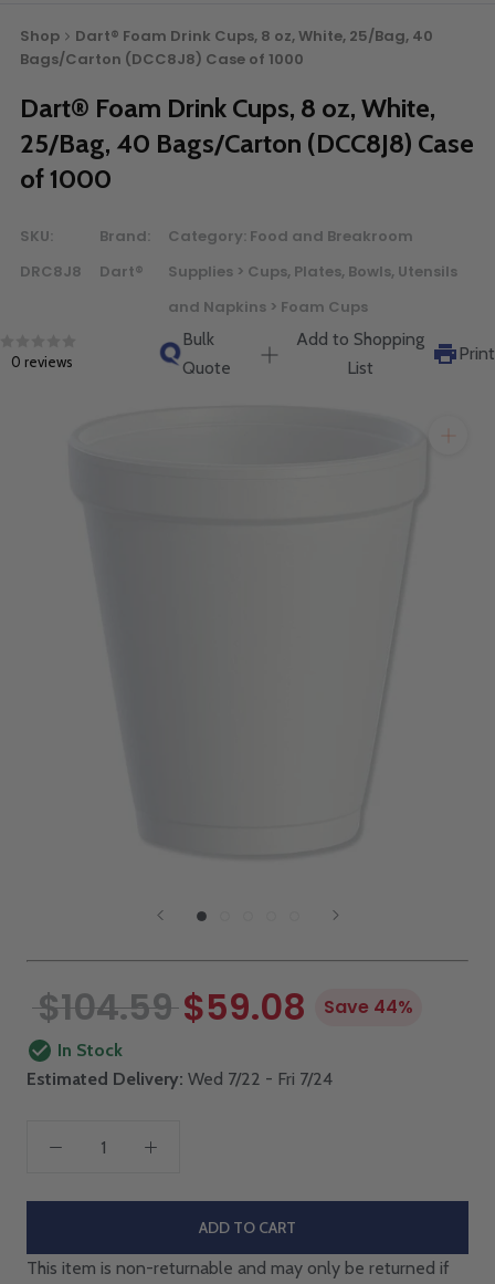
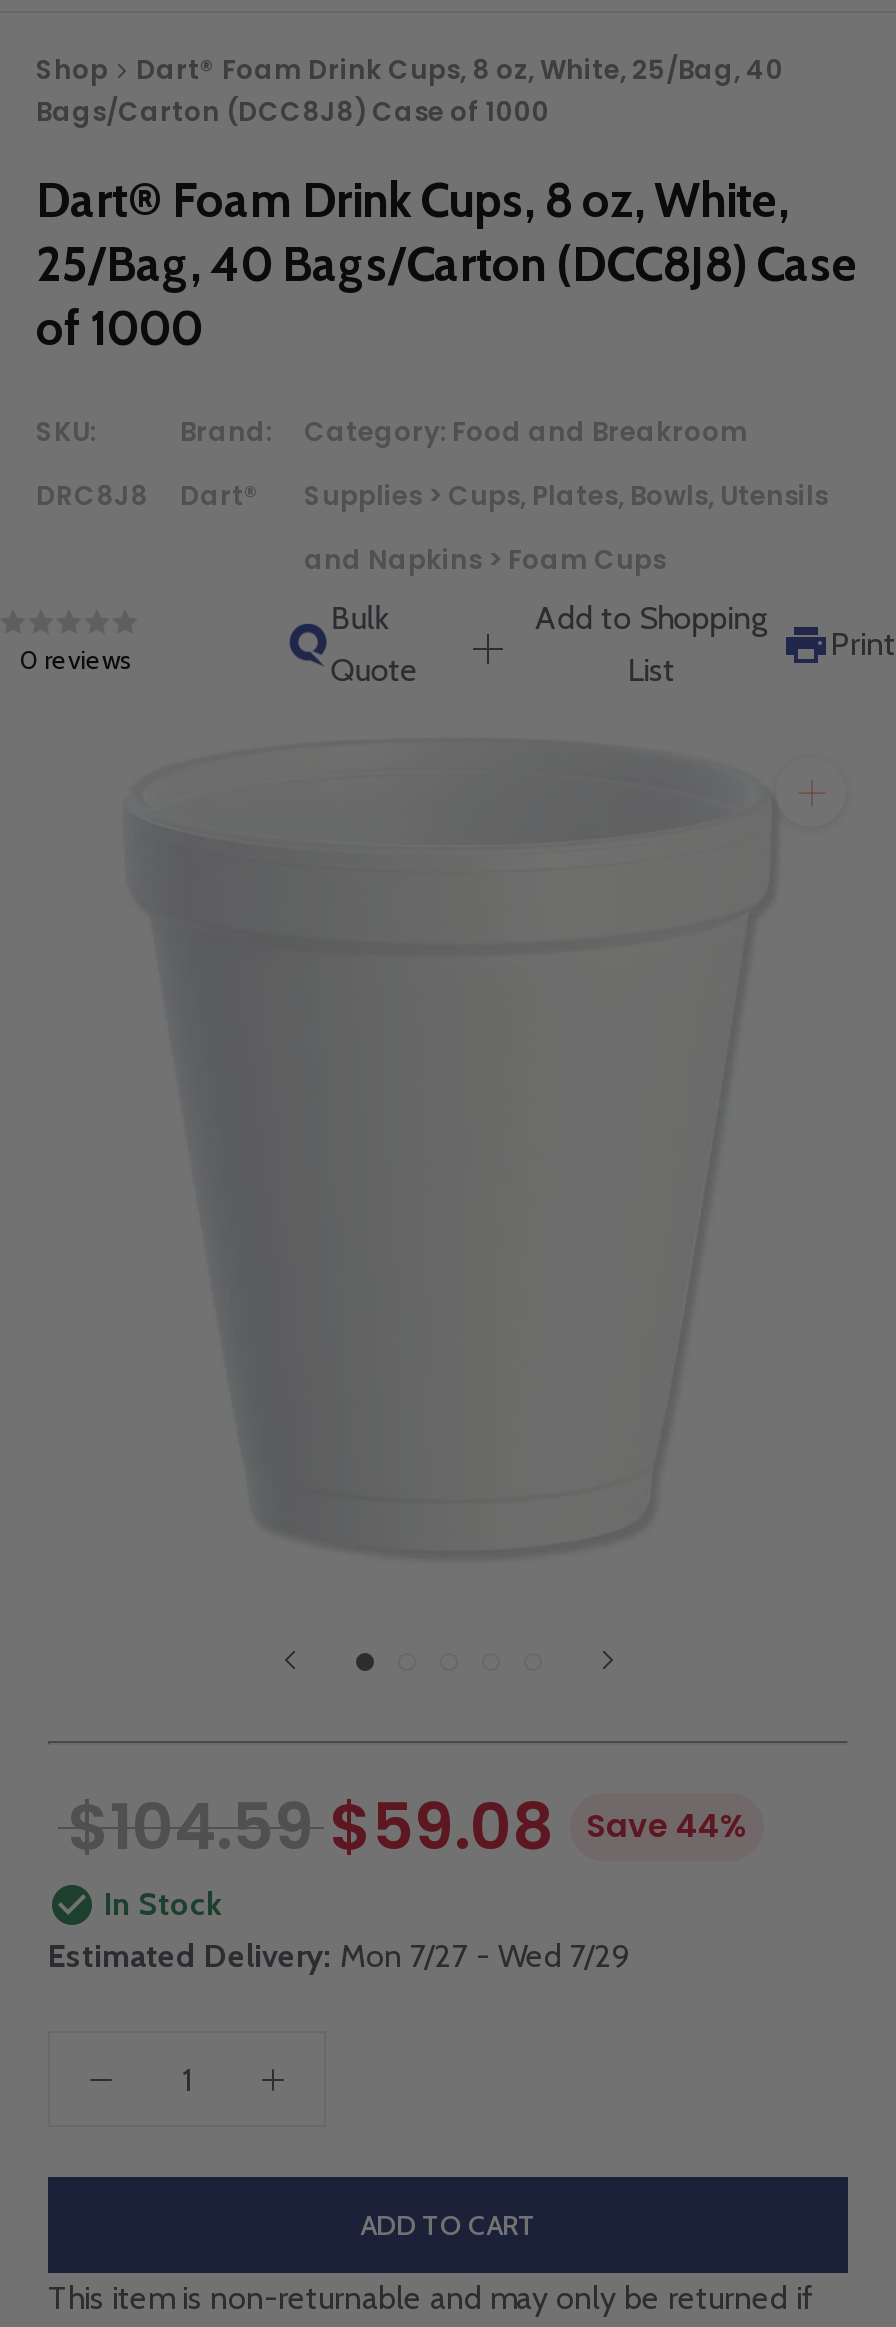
- Estimated Delivery: Wed 7/22 - Fri 7/24
+ Estimated Delivery: Mon 7/27 - Wed 7/29
